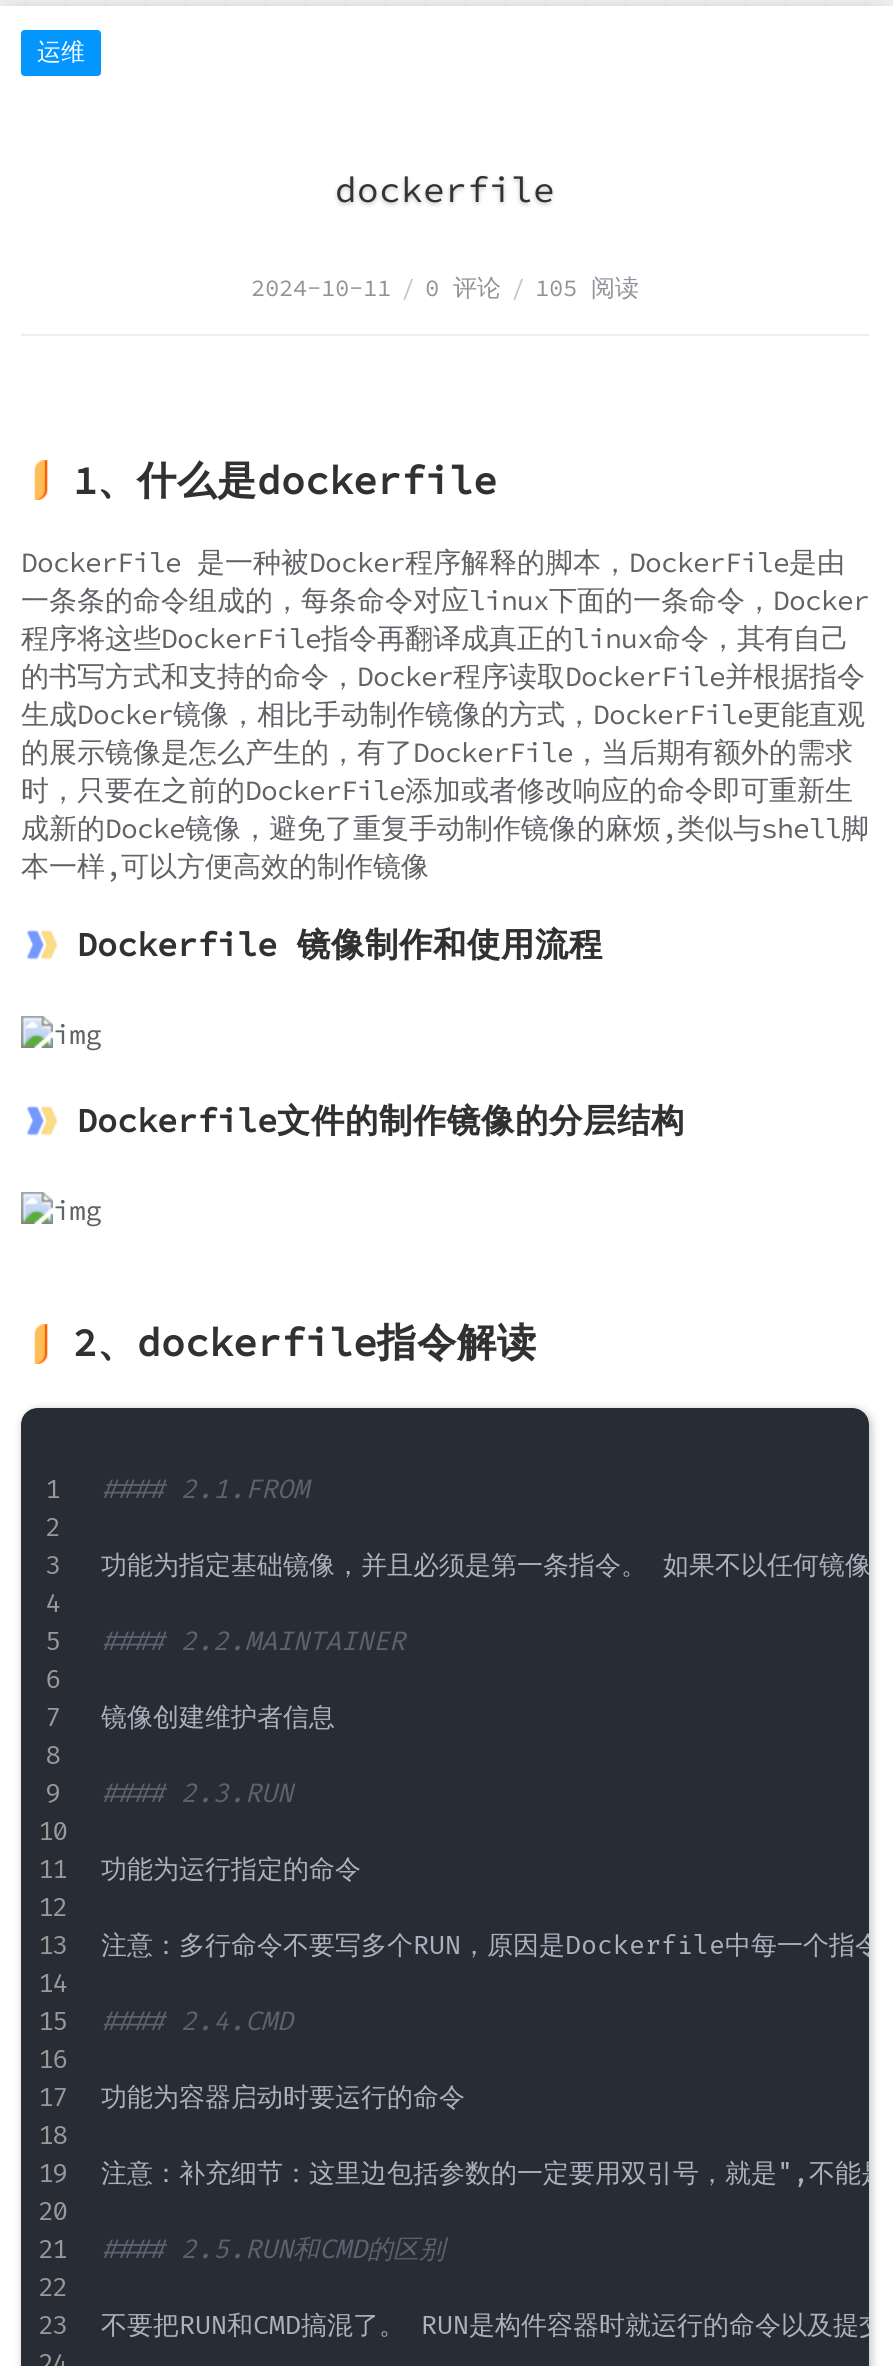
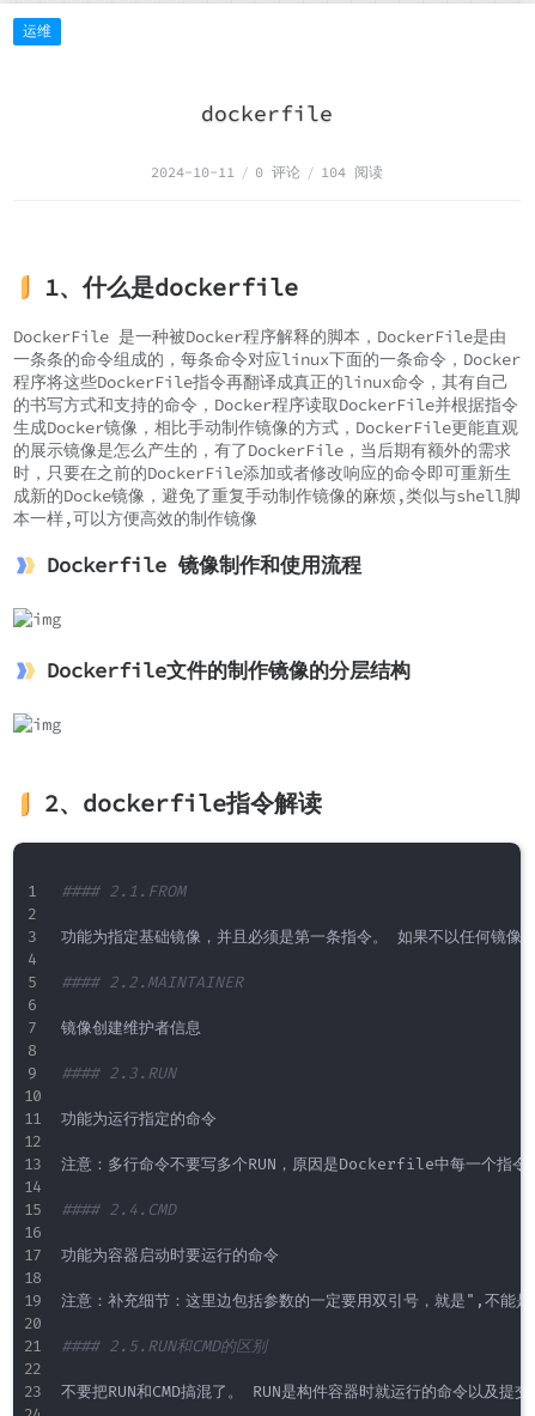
- 2024-10-11 / 0 评论 / 105 阅读
+ 2024-10-11 / 0 评论 / 104 阅读
